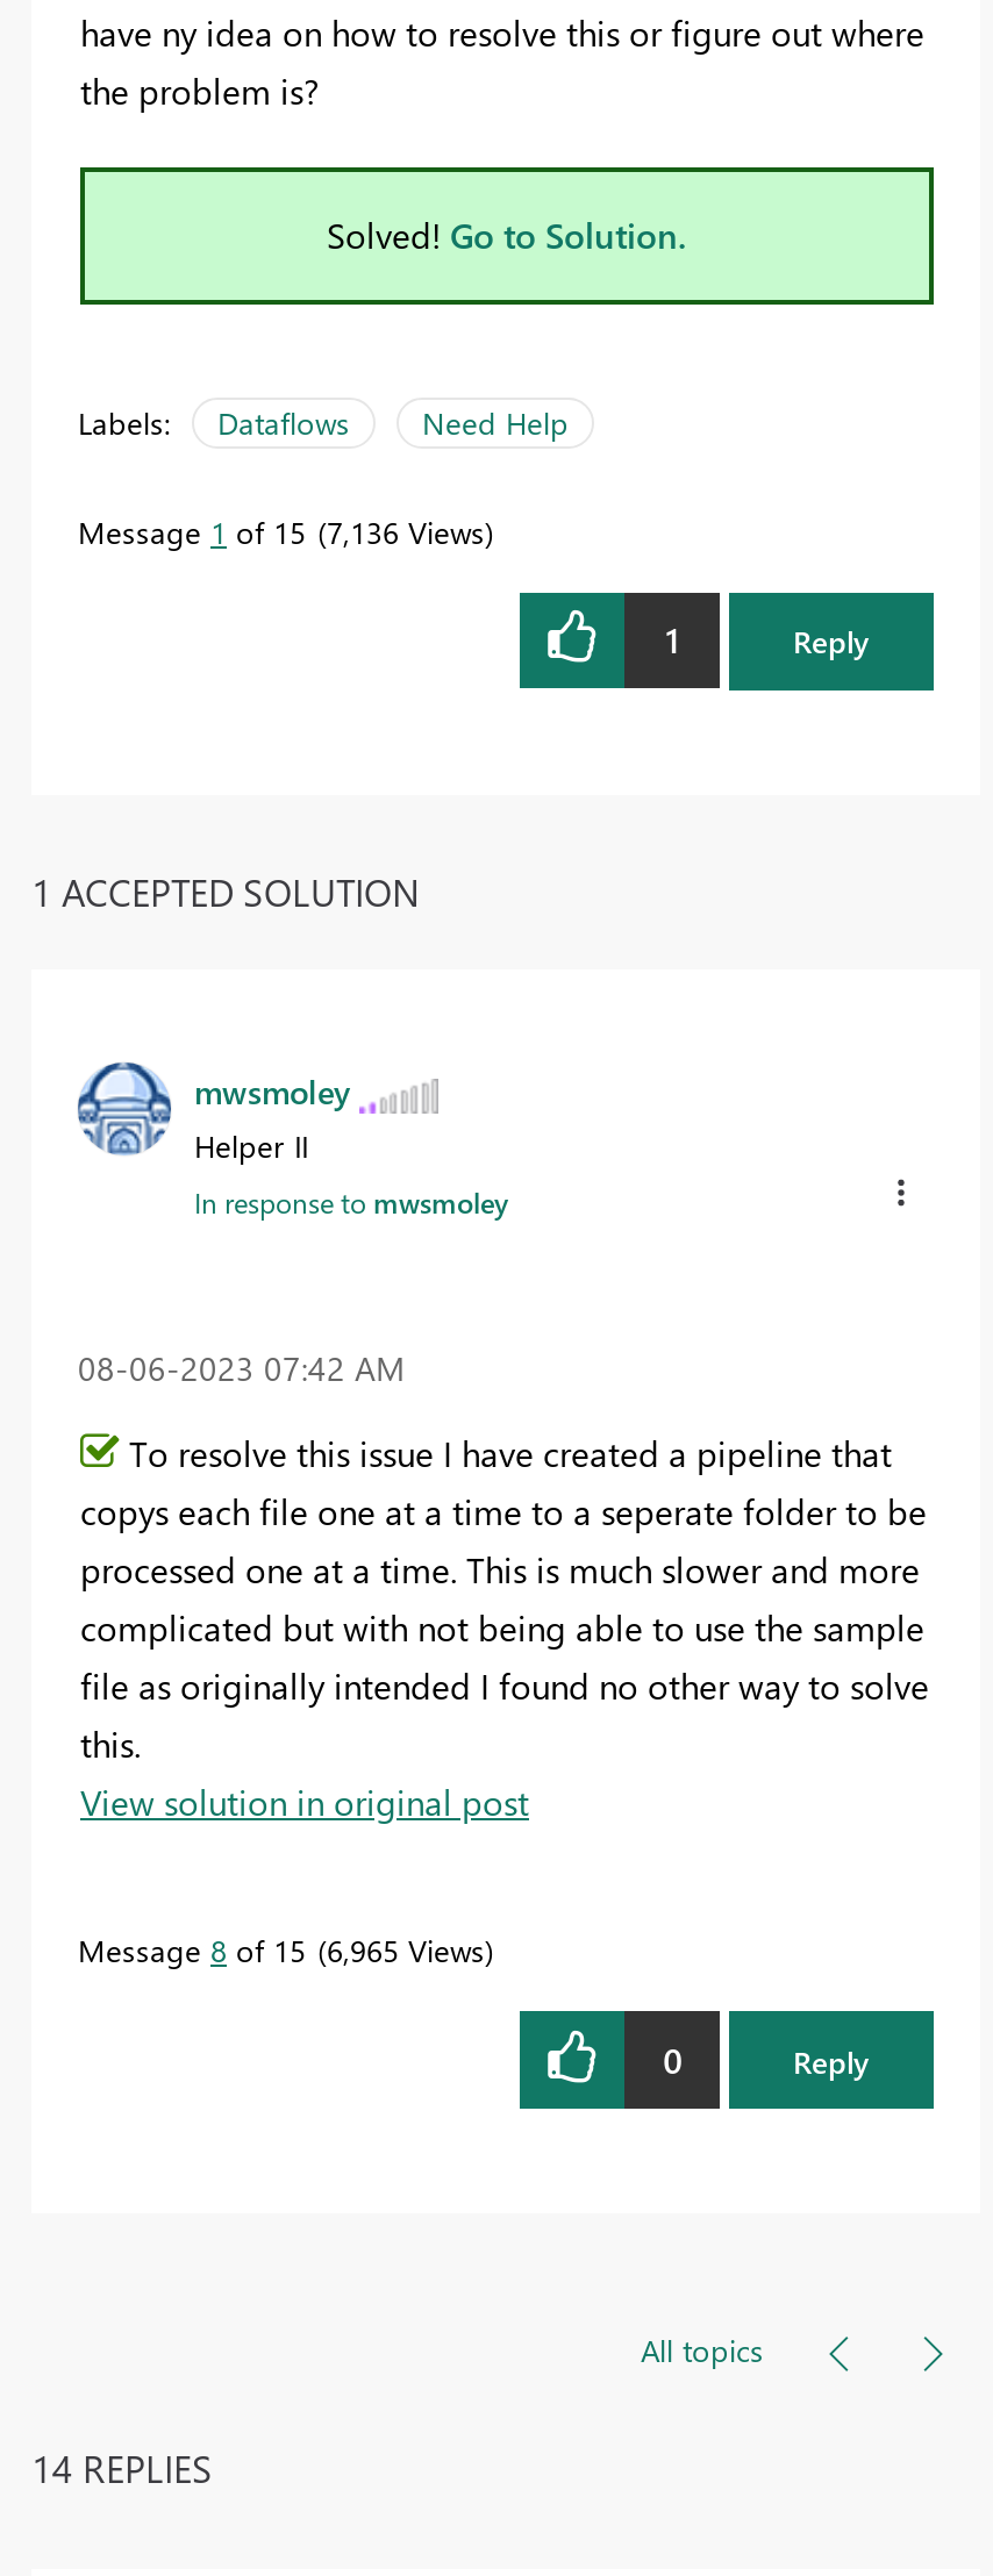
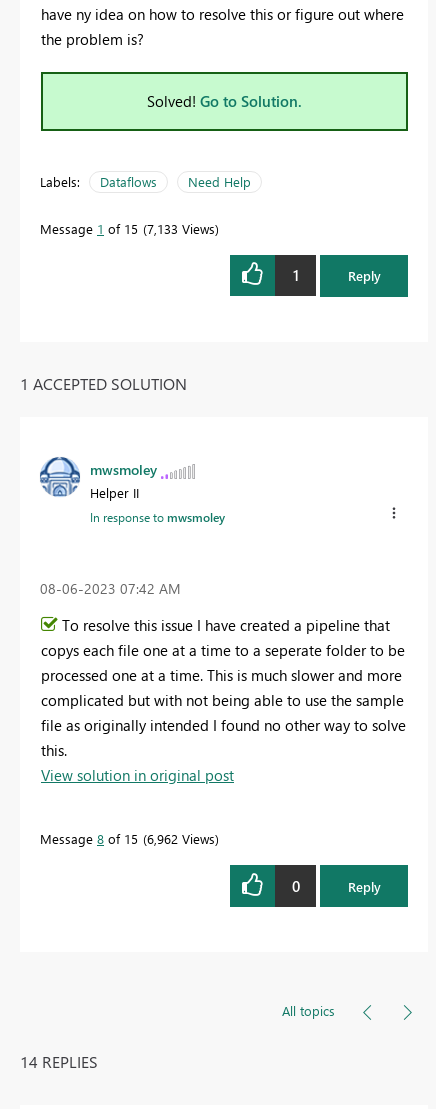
- Message 1 of 15 7,136 Views
+ Message 1 of 15 7,133 Views

- Message 8 of 15 6,965 Views
+ Message 8 of 15 6,962 Views
